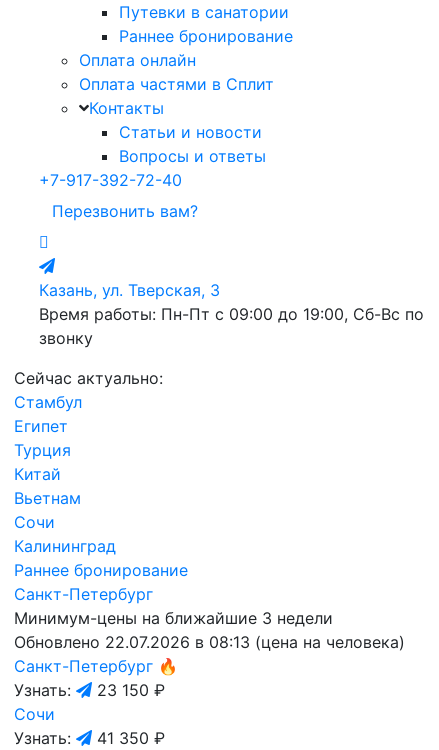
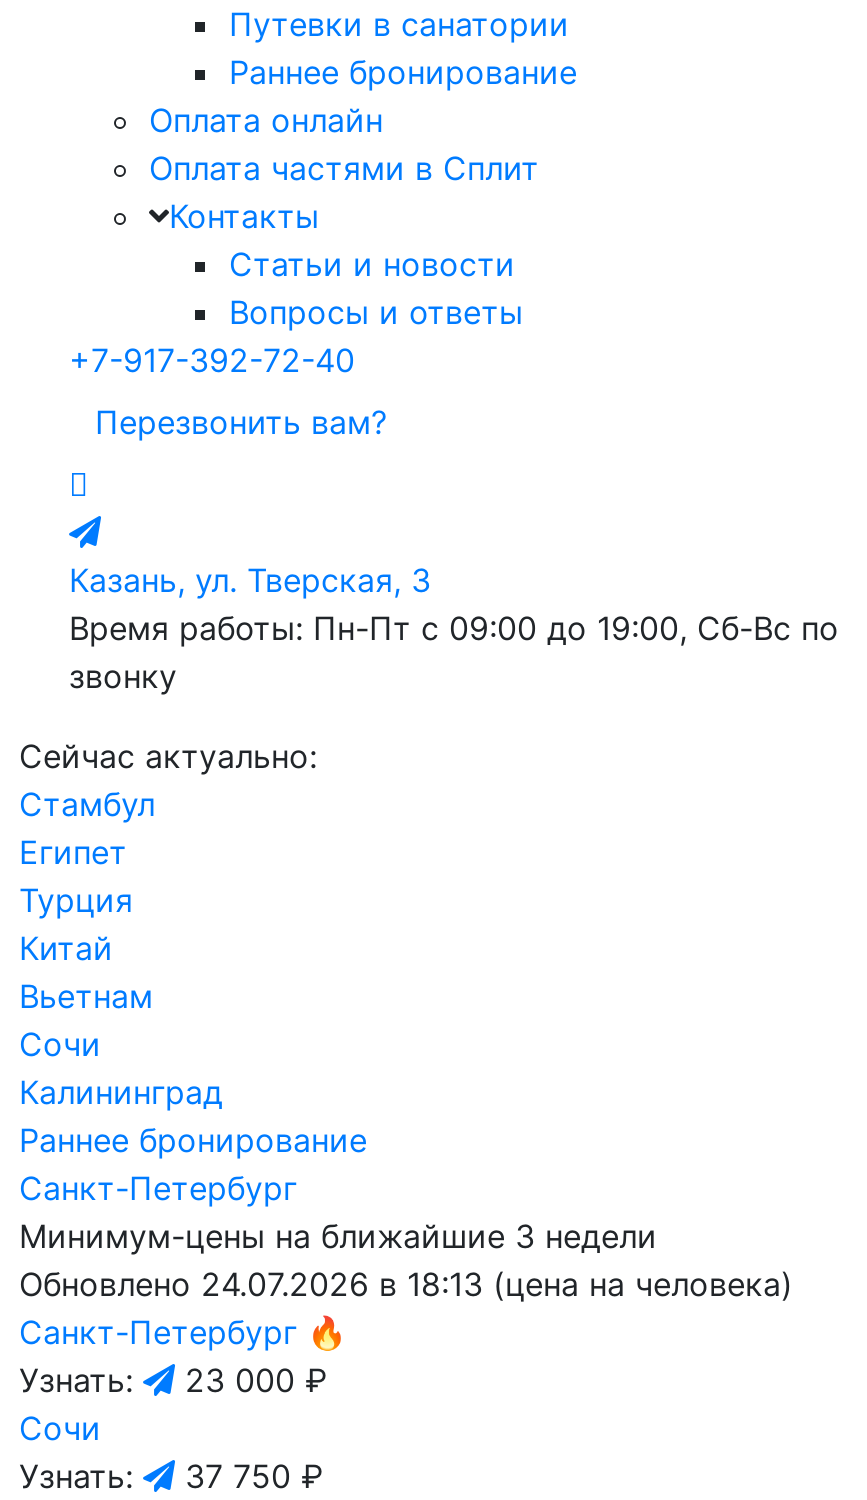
- Обновлено 22.07.2026 в 08:13 (цена на человека)
+ Обновлено 24.07.2026 в 18:13 (цена на человека)

- Узнать: 23 150 ₽
+ Узнать: 23 000 ₽

- Узнать: 41 350 ₽
+ Узнать: 37 750 ₽
